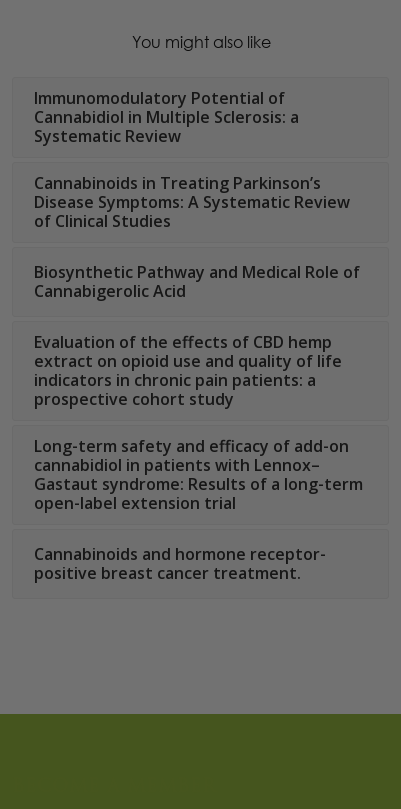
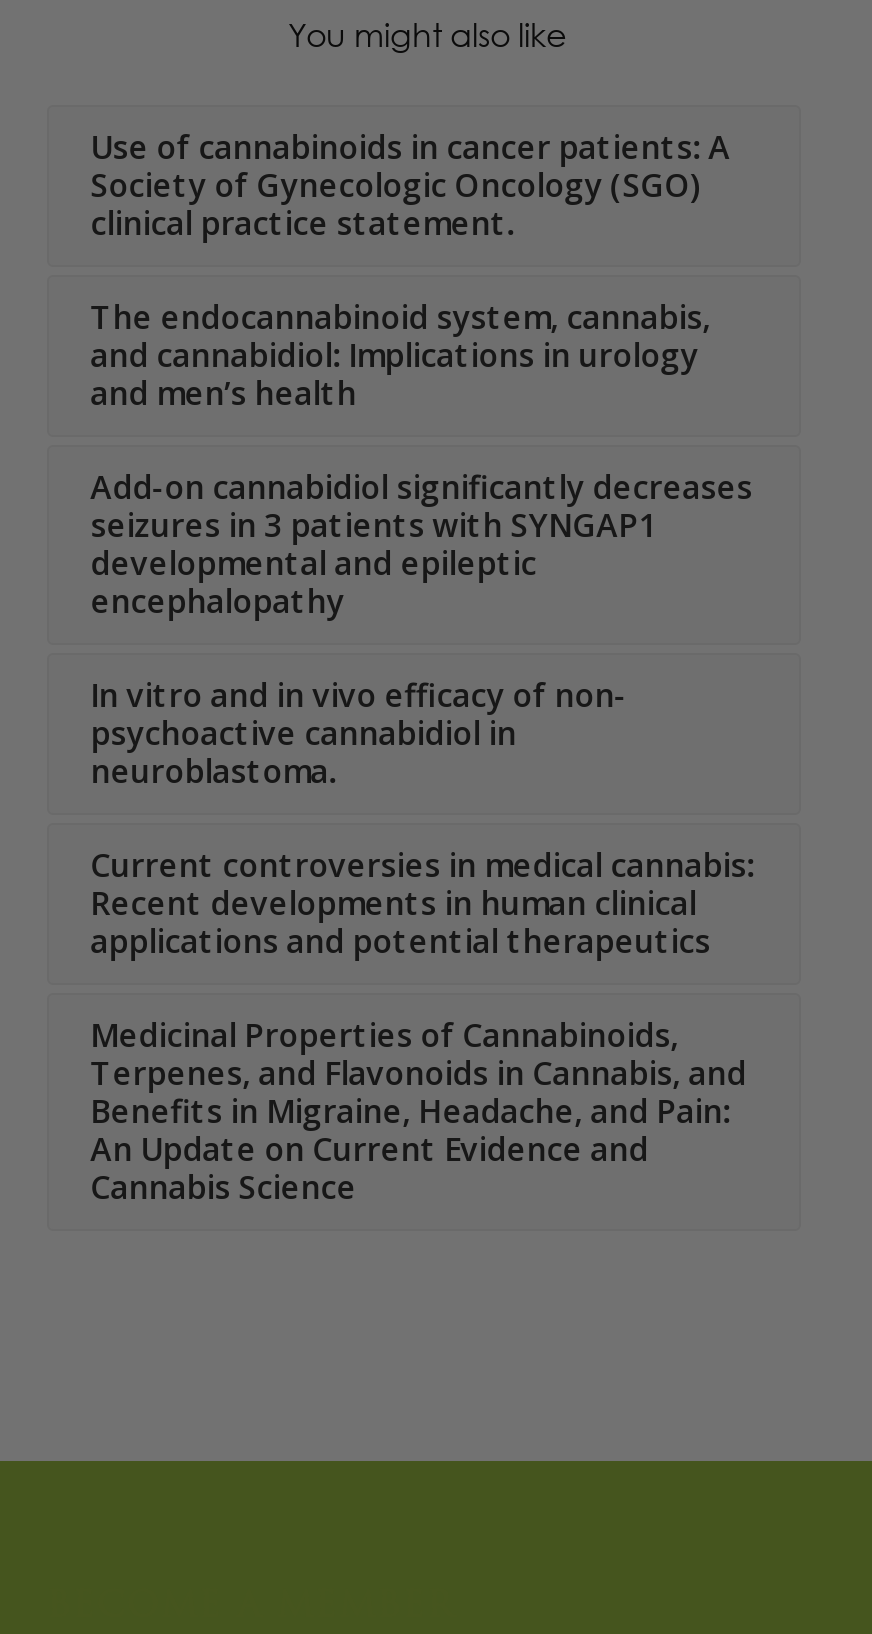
- Immunomodulatory Potential of
- Cannabidiol in Multiple Sclerosis: a
- Systematic Review
+ Use of cannabinoids in cancer patients: A
+ Society of Gynecologic Oncology (SGO)
+ clinical practice statement.

- Cannabinoids in Treating Parkinson’s
- Disease Symptoms: A Systematic Review
- of Clinical Studies
+ The endocannabinoid system, cannabis,
+ and cannabidiol: Implications in urology
+ and men’s health

- Biosynthetic Pathway and Medical Role of
- Cannabigerolic Acid
+ Add-on cannabidiol significantly decreases
+ seizures in 3 patients with SYNGAP1
+ developmental and epileptic
+ encephalopathy

- Evaluation of the effects of CBD hemp
- extract on opioid use and quality of life
- indicators in chronic pain patients: a
- prospective cohort study
+ In vitro and in vivo efficacy of non-
+ psychoactive cannabidiol in
+ neuroblastoma.

- Long-term safety and efficacy of add-on
- cannabidiol in patients with Lennox–
- Gastaut syndrome: Results of a long-term
- open-label extension trial
+ Current controversies in medical cannabis:
+ Recent developments in human clinical
+ applications and potential therapeutics

- Cannabinoids and hormone receptor-
- positive breast cancer treatment.
+ Medicinal Properties of Cannabinoids,
+ Terpenes, and Flavonoids in Cannabis, and
+ Benefits in Migraine, Headache, and Pain:
+ An Update on Current Evidence and
+ Cannabis Science
